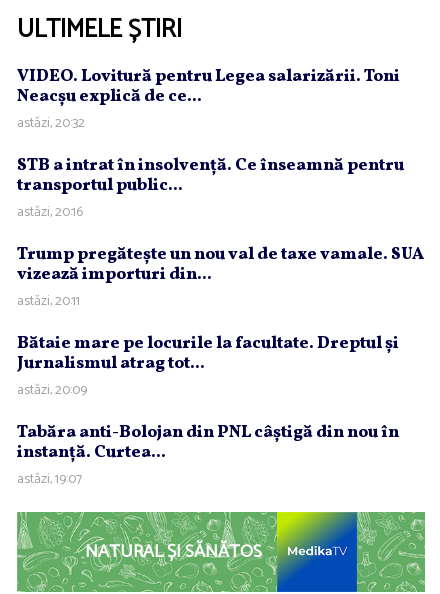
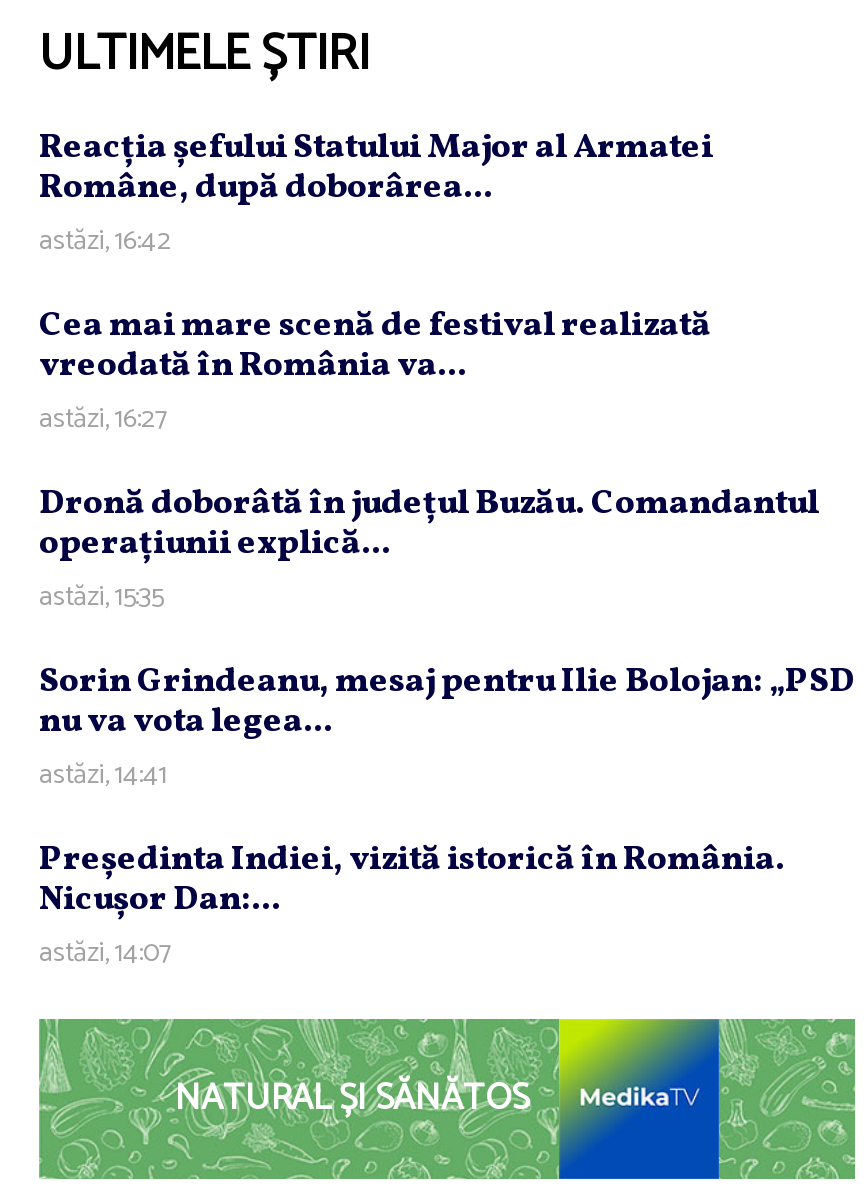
- VIDEO. Lovitură pentru Legea salarizării. Toni
- Neacşu explică de ce...
- astăzi, 20:32
+ Reacţia şefului Statului Major al Armatei
+ Române, după doborârea...
+ astăzi, 16:42

- STB a intrat în insolvenţă. Ce înseamnă pentru
- transportul public...
- astăzi, 20:16
+ Cea mai mare scenă de festival realizată
+ vreodată în România va...
+ astăzi, 16:27

- Trump pregăteşte un nou val de taxe vamale. SUA
- vizează importuri din...
- astăzi, 20:11
+ Dronă doborâtă în judeţul Buzău. Comandantul
+ operaţiunii explică...
+ astăzi, 15:35

- Bătaie mare pe locurile la facultate. Dreptul şi
- Jurnalismul atrag tot...
- astăzi, 20:09
+ Sorin Grindeanu, mesaj pentru Ilie Bolojan: „PSD
+ nu va vota legea...
+ astăzi, 14:41

- Tabăra anti-Bolojan din PNL câştigă din nou în
- instanţă. Curtea...
- astăzi, 19:07
+ Preşedinta Indiei, vizită istorică în România.
+ Nicuşor Dan:...
+ astăzi, 14:07
